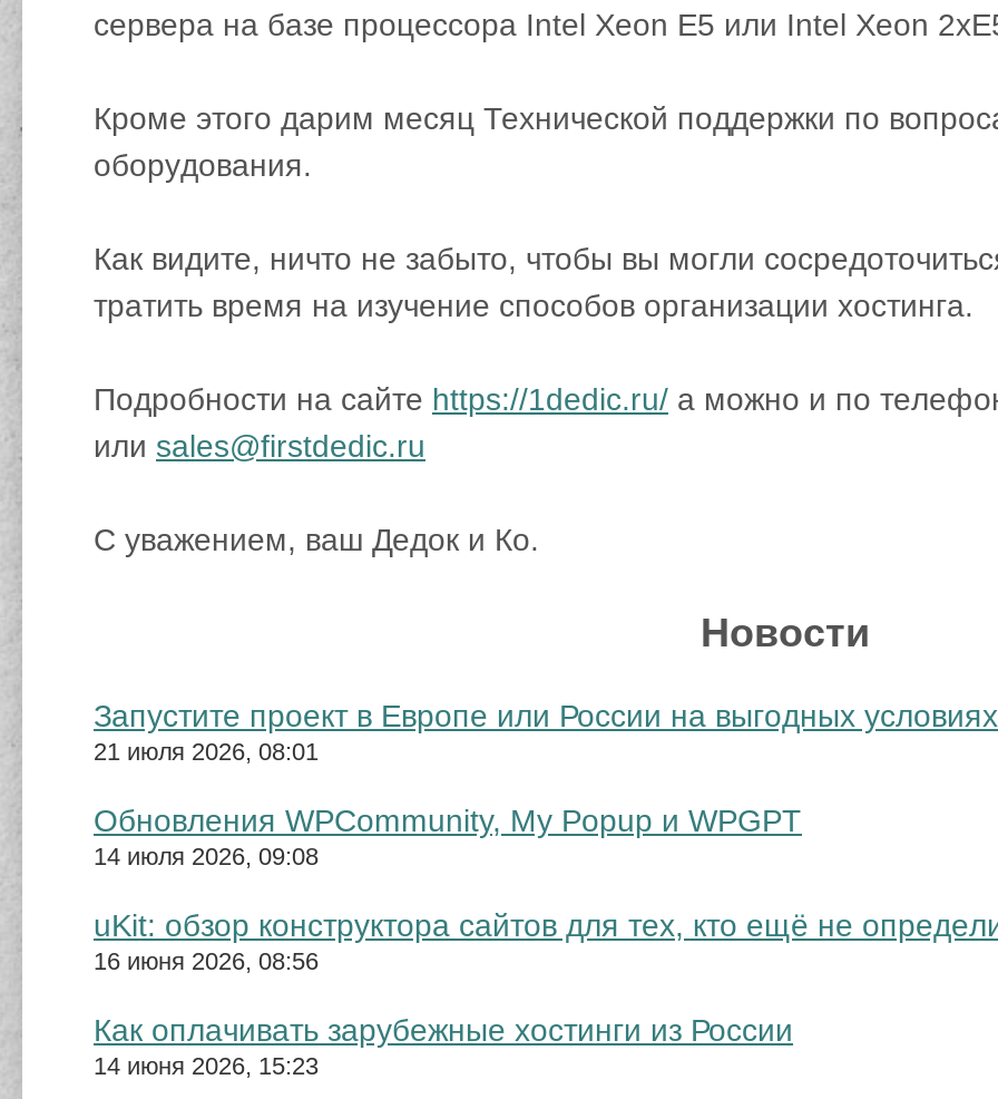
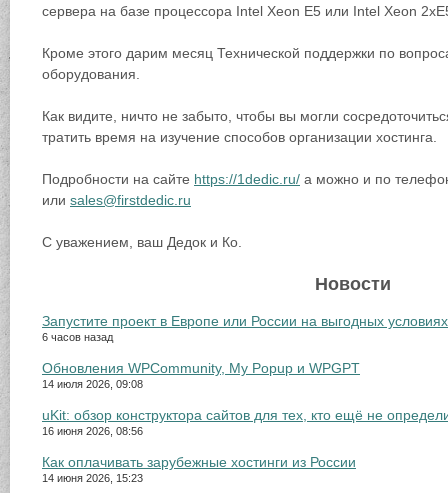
- 21 июля 2026, 08:01
+ 6 часов назад
